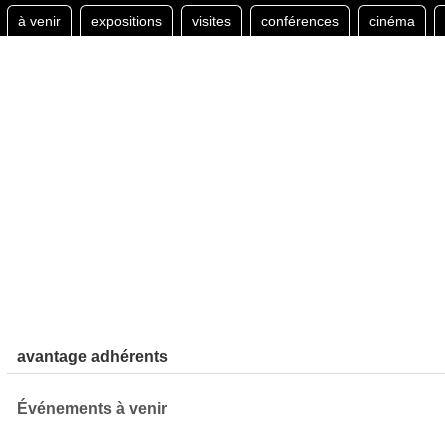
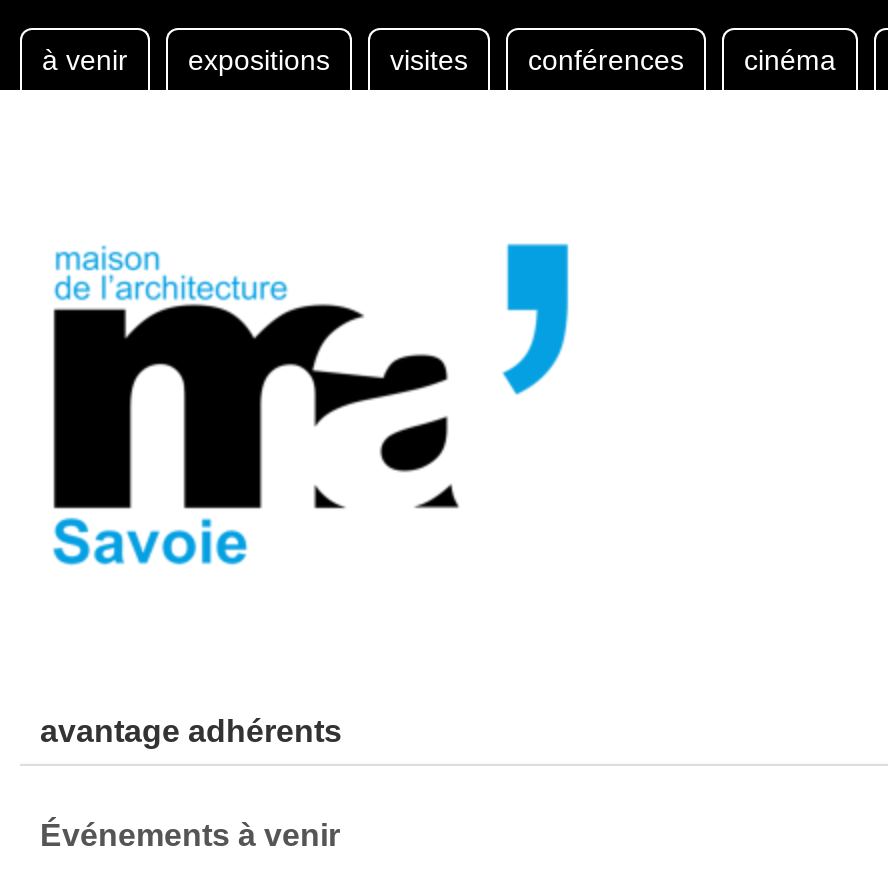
+ [image]

+ [image]
